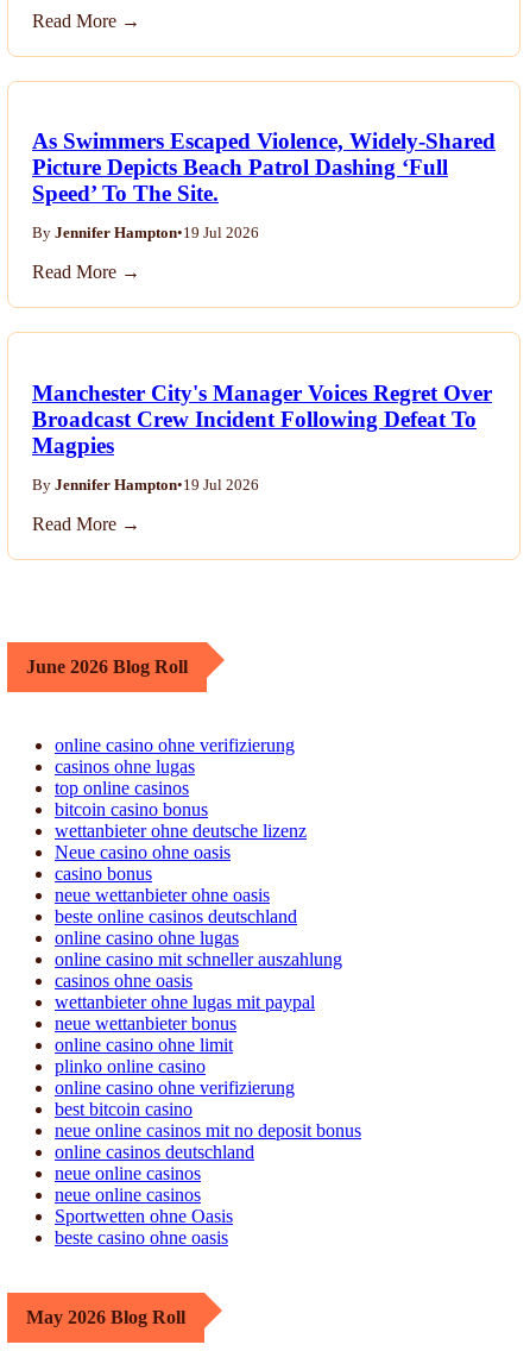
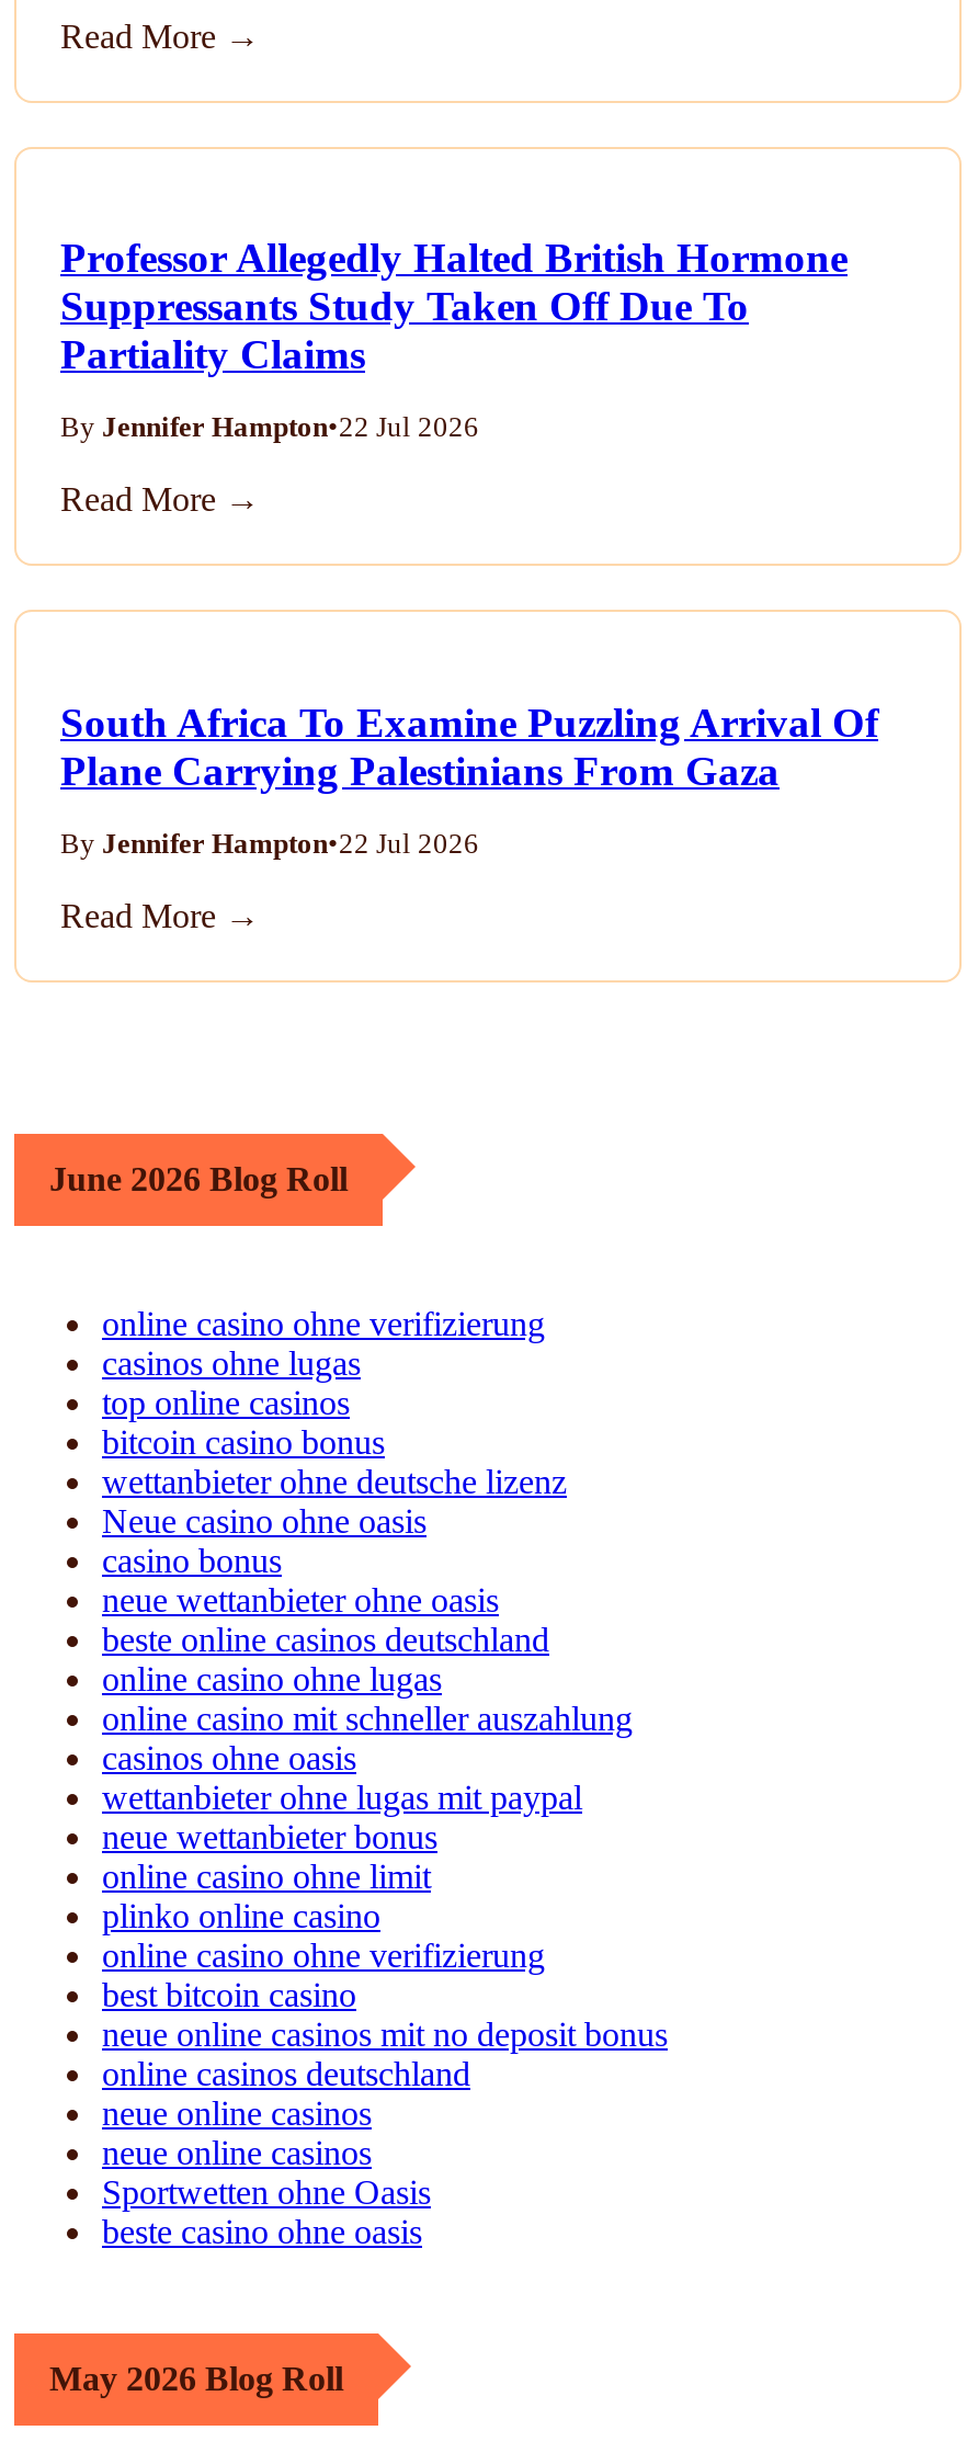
- As Swimmers Escaped Violence, Widely-Shared
- Picture Depicts Beach Patrol Dashing ‘Full
- Speed’ To The Site.
+ Professor Allegedly Halted British Hormone
+ Suppressants Study Taken Off Due To
+ Partiality Claims

- By Jennifer Hampton•19 Jul 2026
+ By Jennifer Hampton•22 Jul 2026

- Manchester City's Manager Voices Regret Over
- Broadcast Crew Incident Following Defeat To
- Magpies
+ South Africa To Examine Puzzling Arrival Of
+ Plane Carrying Palestinians From Gaza

- By Jennifer Hampton•19 Jul 2026
+ By Jennifer Hampton•22 Jul 2026
